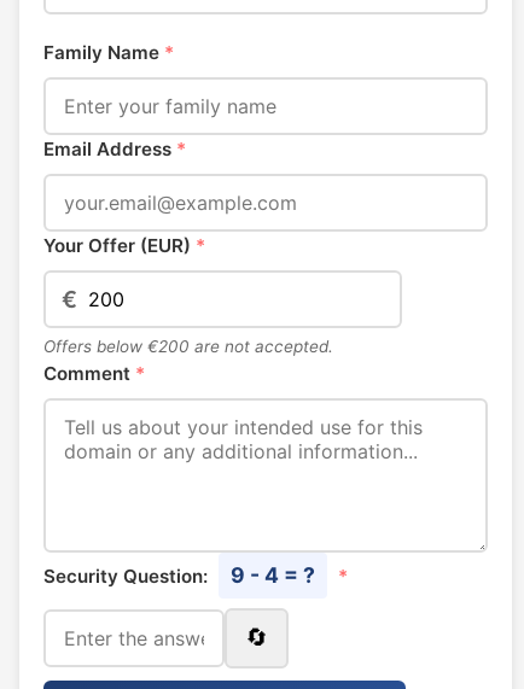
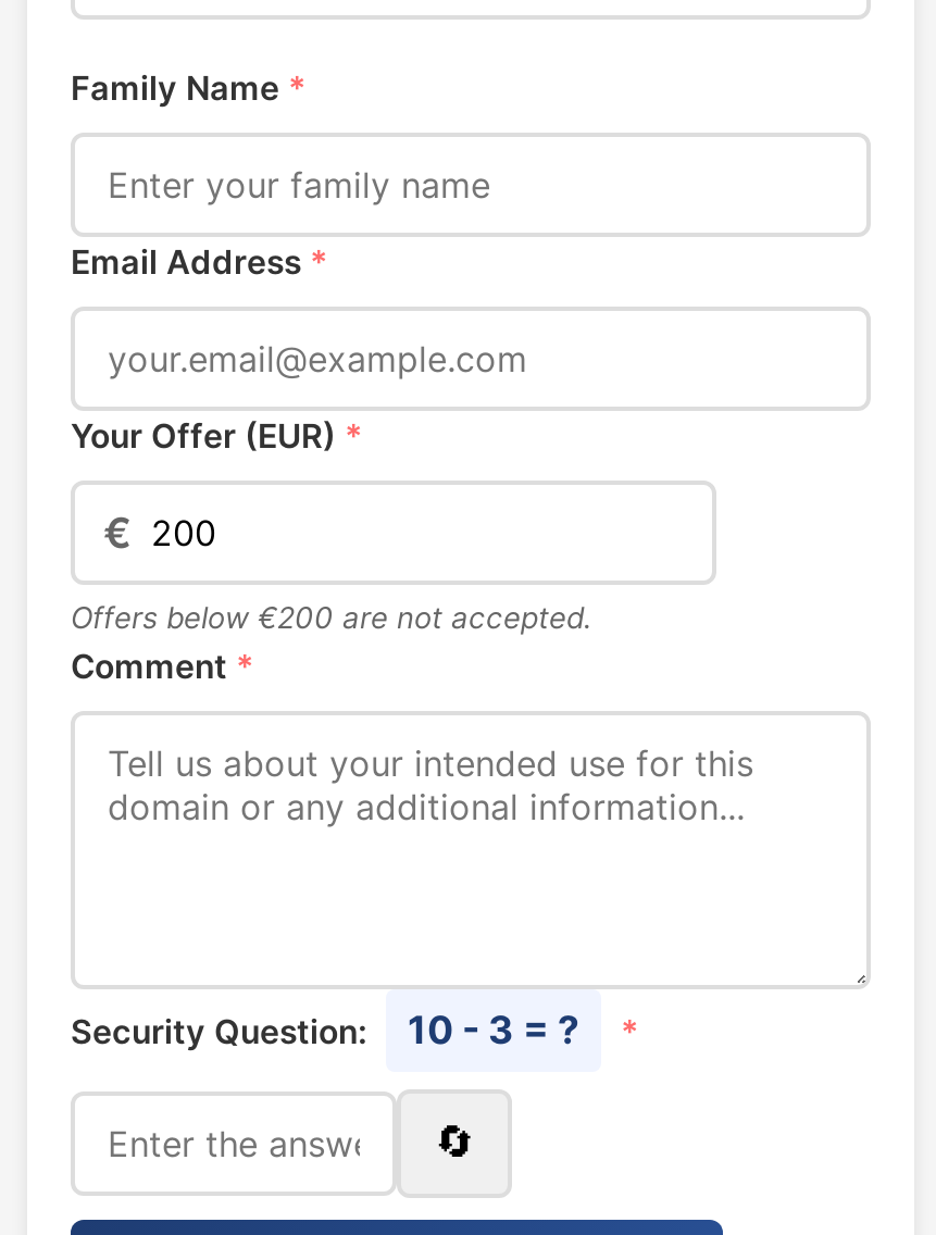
- 9 - 4 = ?
+ 10 - 3 = ?
